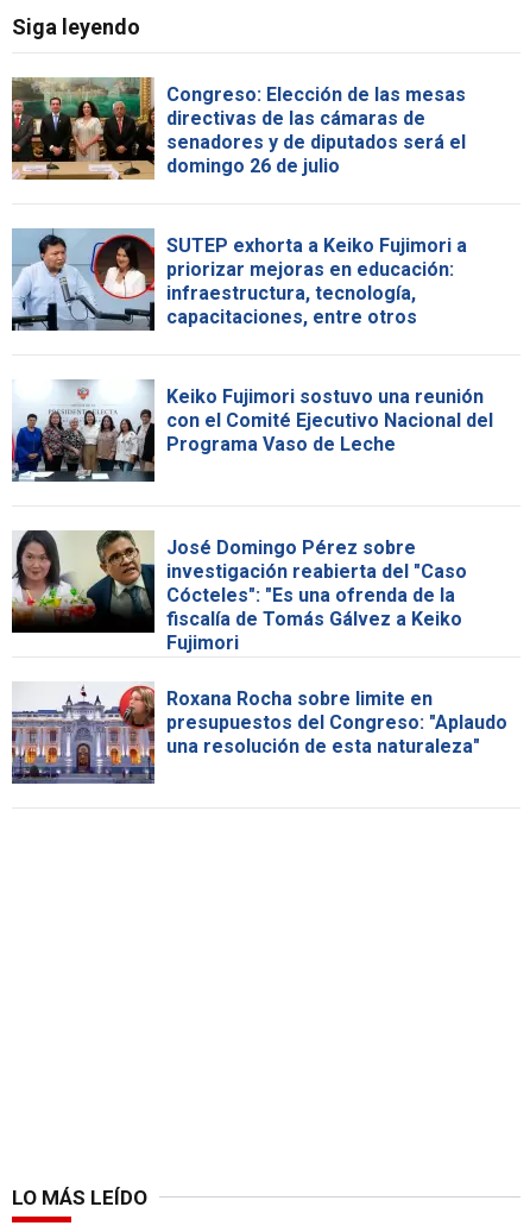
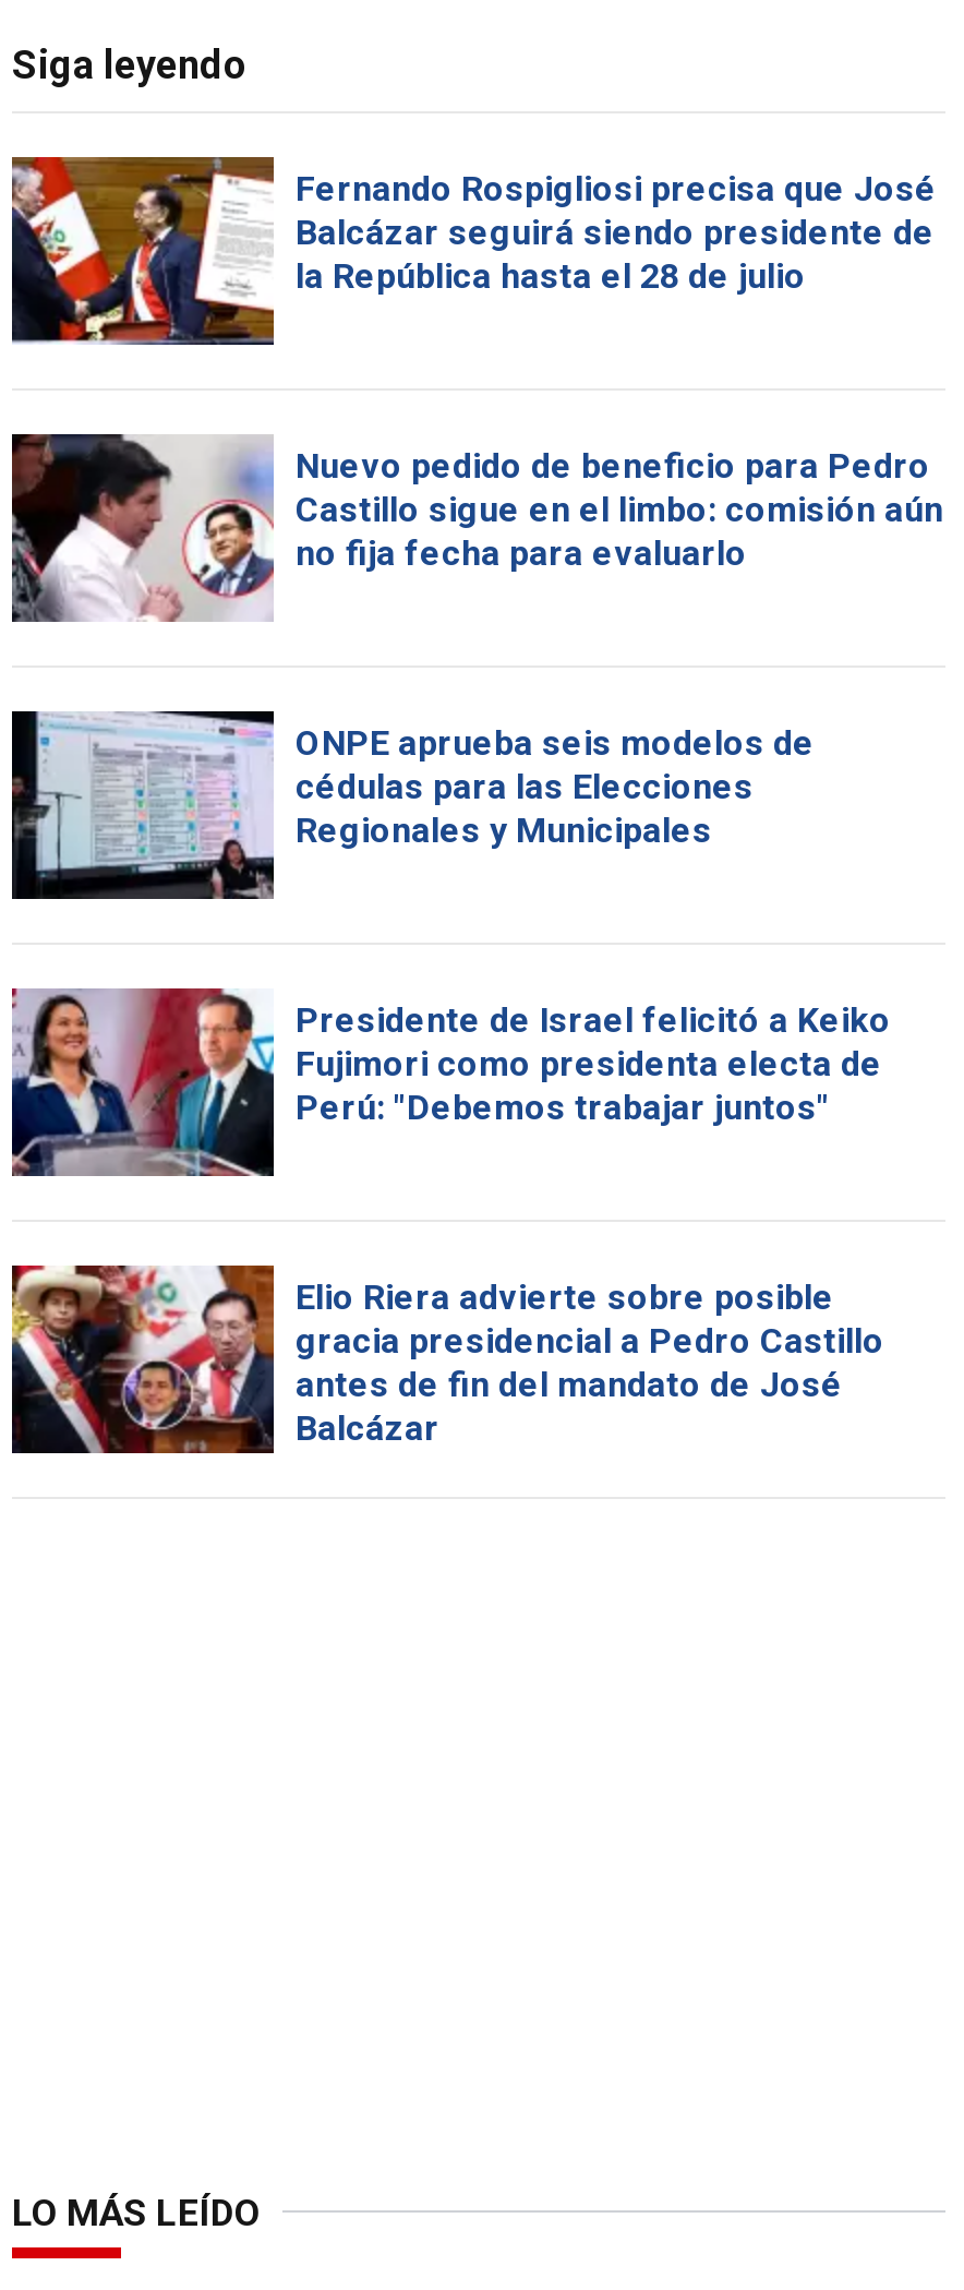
- [image]
- Congreso: Elección de las mesas
- directivas de las cámaras de
- senadores y de diputados será el
- domingo 26 de julio
+ [image]
+ Fernando Rospigliosi precisa que José
+ Balcázar seguirá siendo presidente de
+ la República hasta el 28 de julio

- [image]
- SUTEP exhorta a Keiko Fujimori a
- priorizar mejoras en educación:
- infraestructura, tecnología,
- capacitaciones, entre otros
+ [image]
+ Nuevo pedido de beneficio para Pedro
+ Castillo sigue en el limbo: comisión aún
+ no fija fecha para evaluarlo

- [image]
- Keiko Fujimori sostuvo una reunión
- con el Comité Ejecutivo Nacional del
- Programa Vaso de Leche
+ [image]
+ ONPE aprueba seis modelos de
+ cédulas para las Elecciones
+ Regionales y Municipales

- [image]
- José Domingo Pérez sobre
- investigación reabierta del "Caso
- Cócteles": "Es una ofrenda de la
- fiscalía de Tomás Gálvez a Keiko
- Fujimori
+ [image]
+ Presidente de Israel felicitó a Keiko
+ Fujimori como presidenta electa de
+ Perú: "Debemos trabajar juntos"

- [image]
- Roxana Rocha sobre limite en
- presupuestos del Congreso: "Aplaudo
- una resolución de esta naturaleza"
+ [image]
+ Elio Riera advierte sobre posible
+ gracia presidencial a Pedro Castillo
+ antes de fin del mandato de José
+ Balcázar
